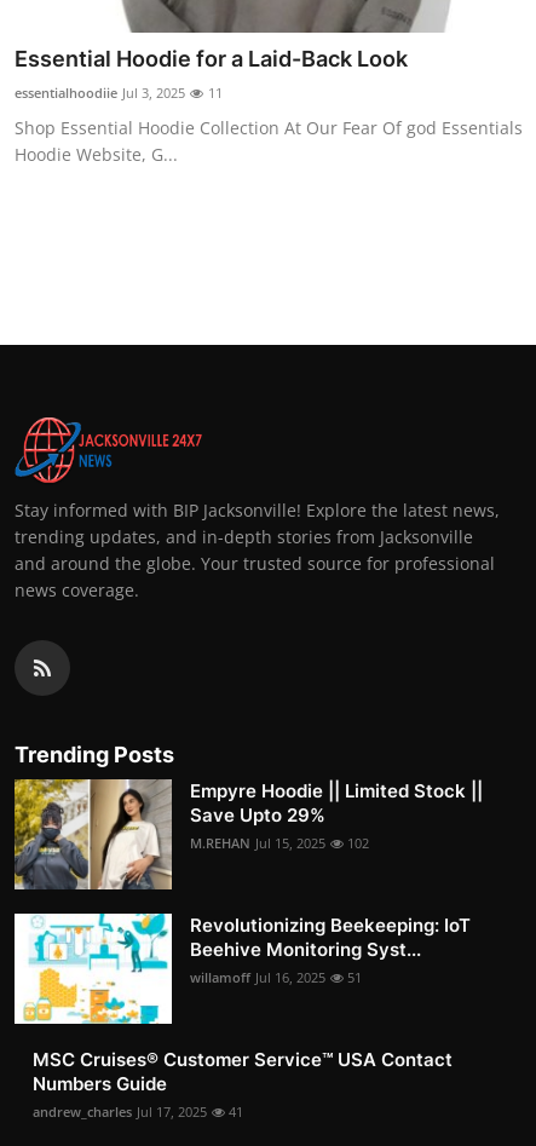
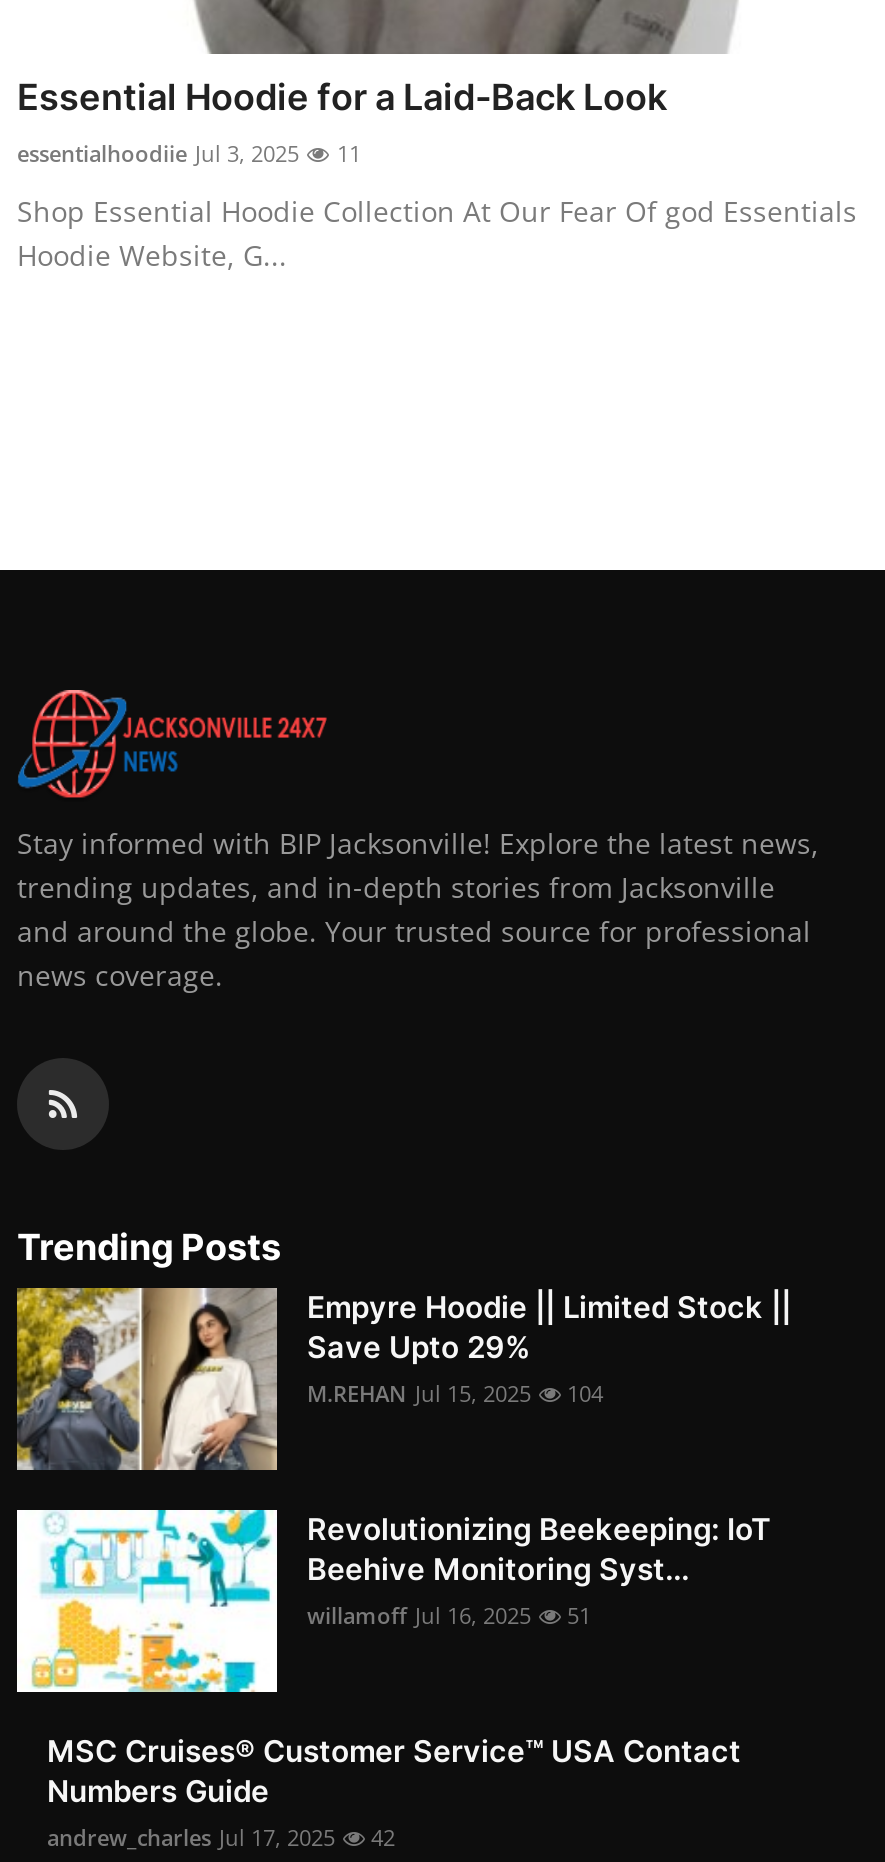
- M.REHAN Jul 15, 2025 102
+ M.REHAN Jul 15, 2025 104

- andrew_charles Jul 17, 2025 41
+ andrew_charles Jul 17, 2025 42
